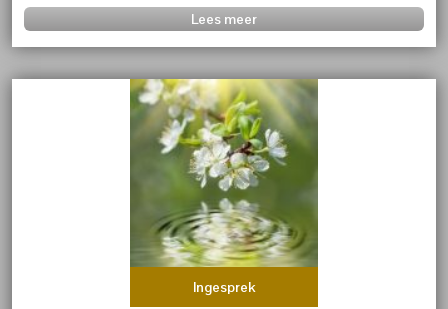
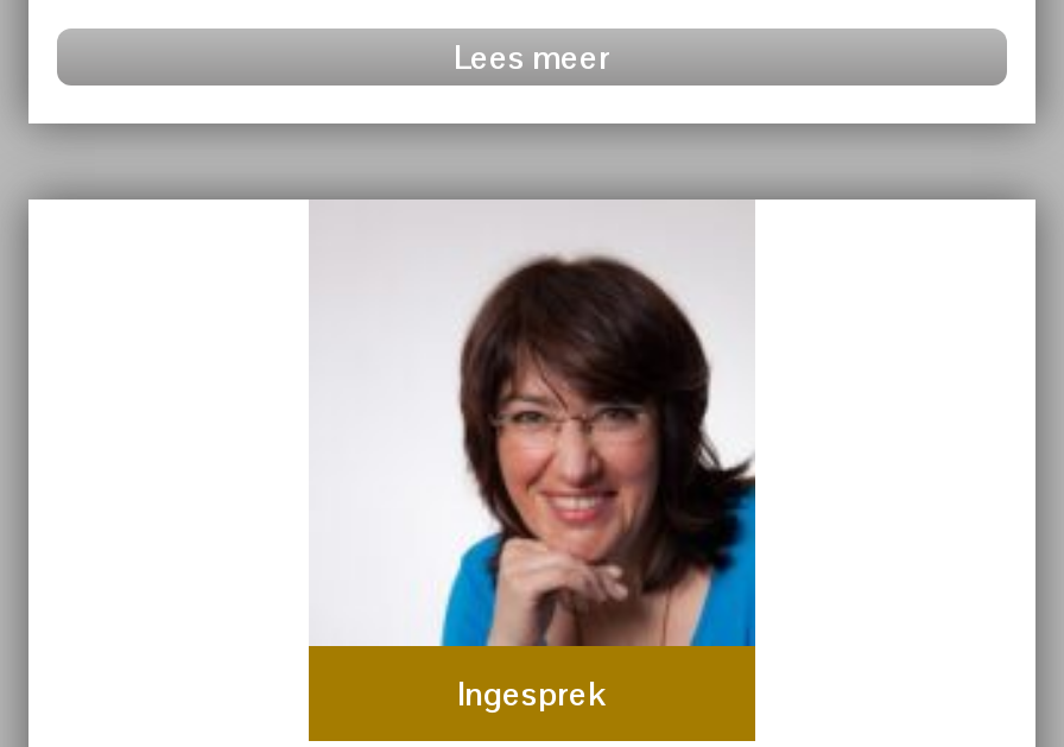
- [image]
+ [image]
